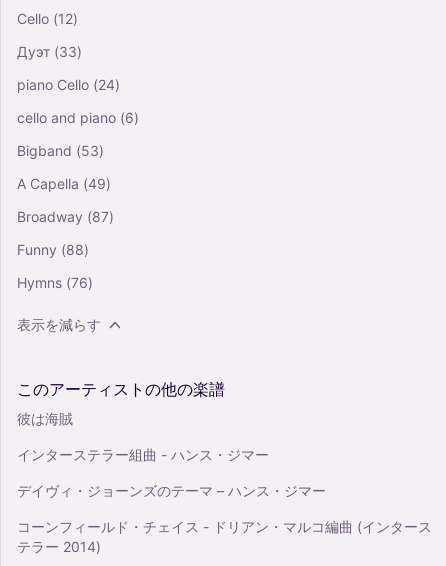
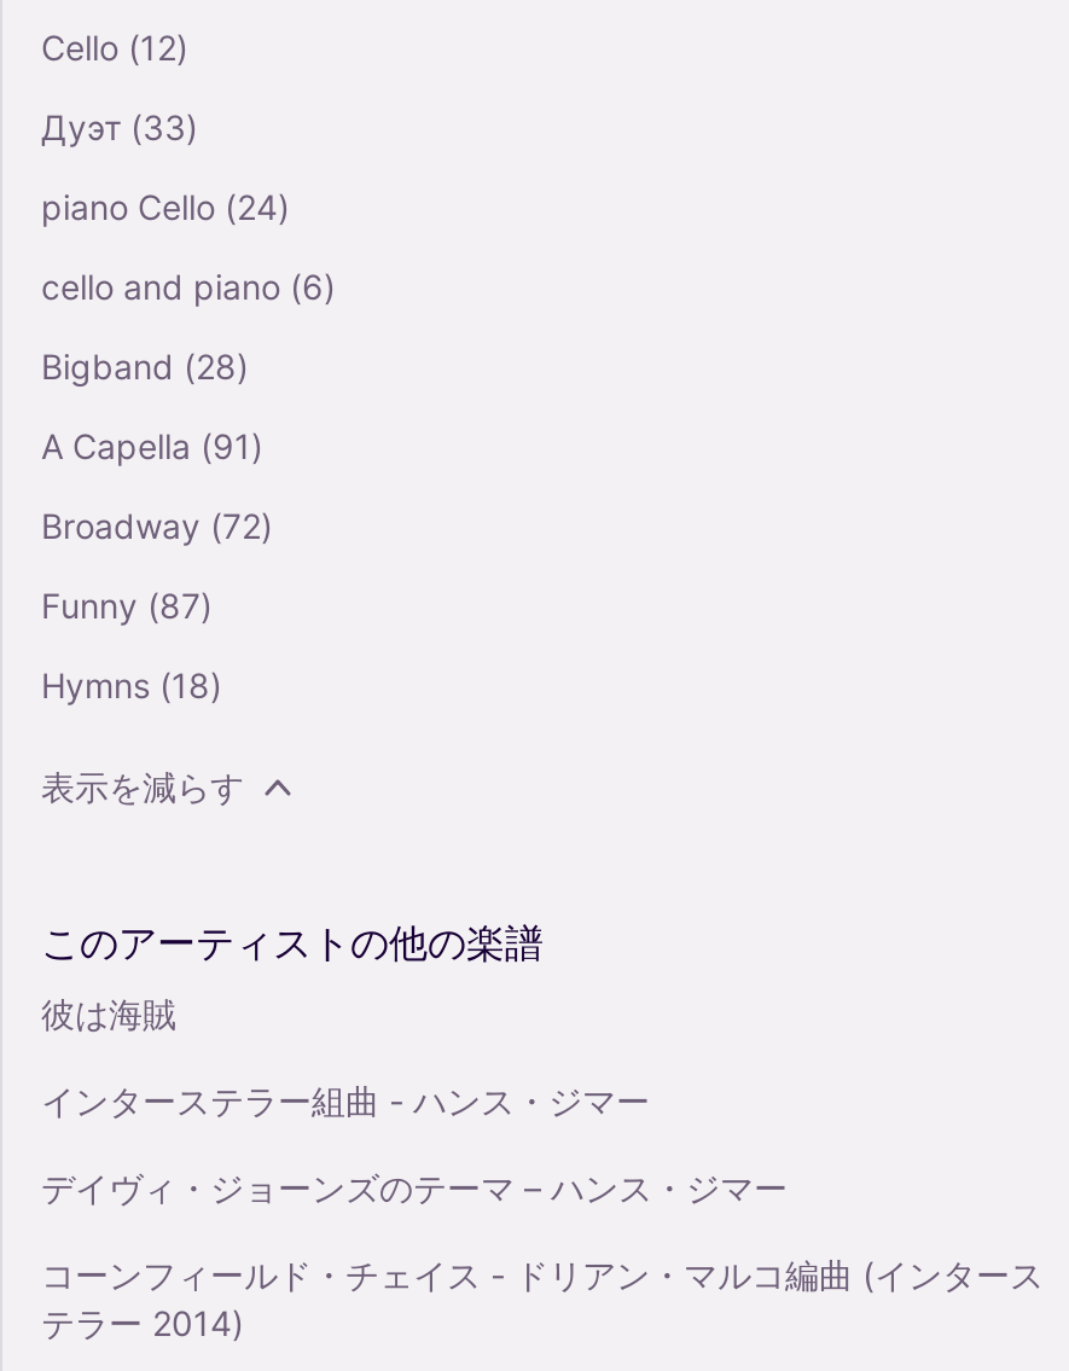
- Bigband (53)
+ Bigband (28)

- A Capella (49)
+ A Capella (91)

- Broadway (87)
+ Broadway (72)

- Funny (88)
+ Funny (87)

- Hymns (76)
+ Hymns (18)
